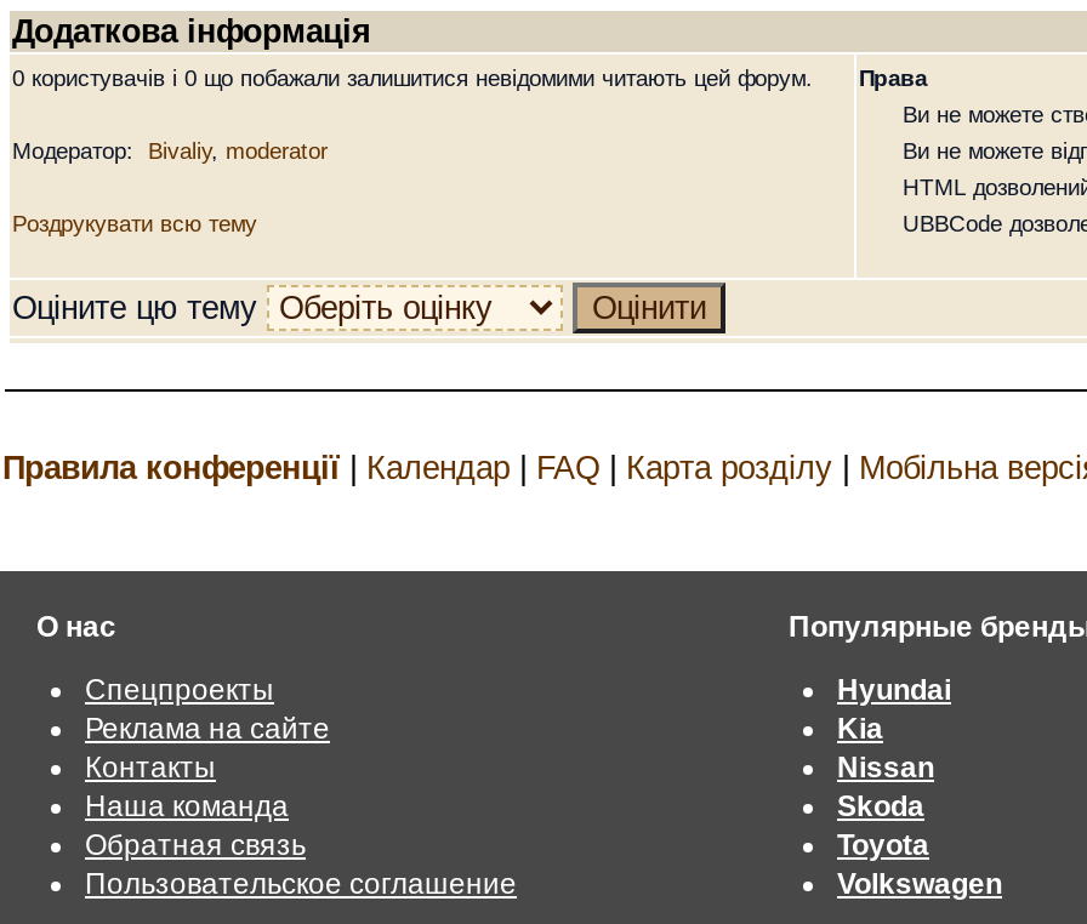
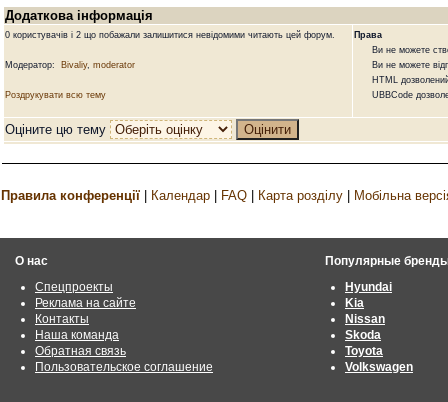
- 0 користувачів і 0 що побажали залишитися невідомими читають цей форум.
+ 0 користувачів і 2 що побажали залишитися невідомими читають цей форум.
